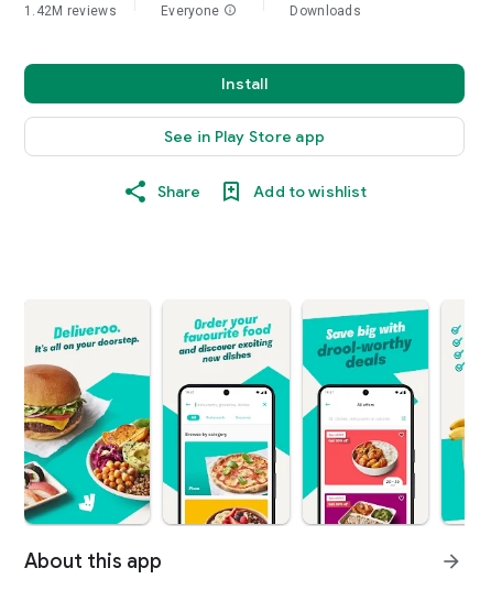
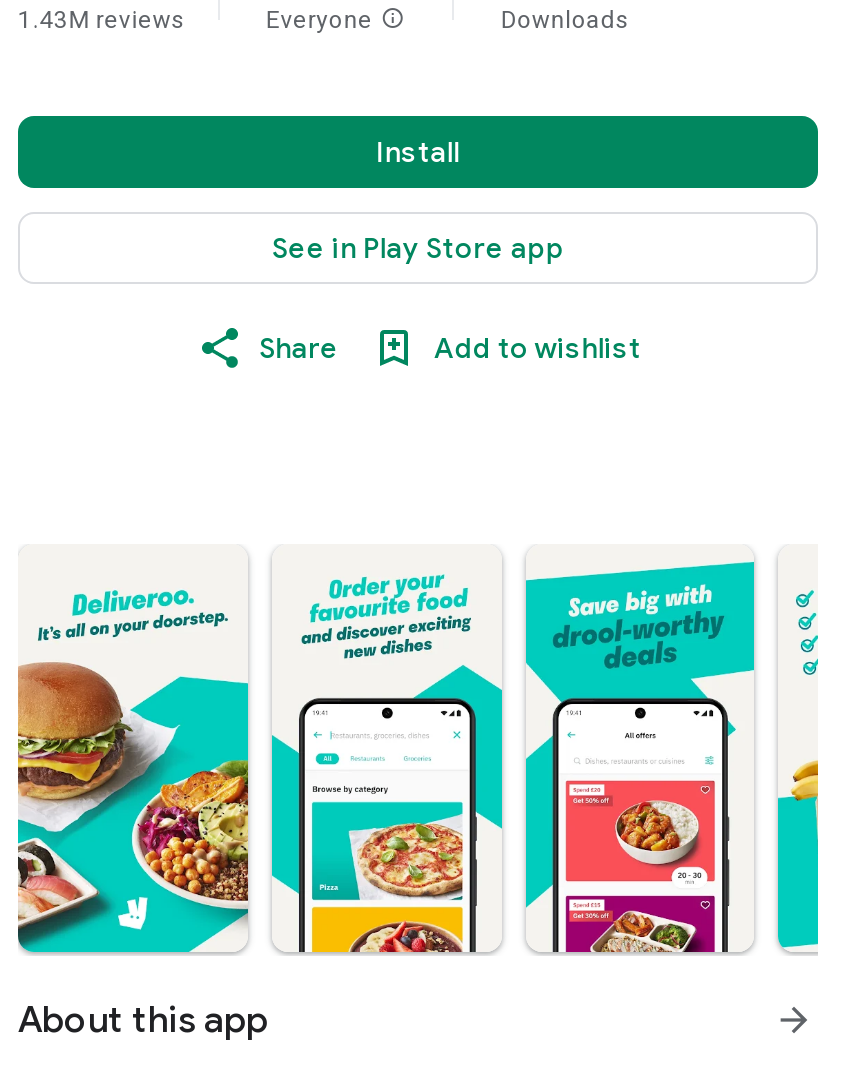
- 1.42M reviews
+ 1.43M reviews
